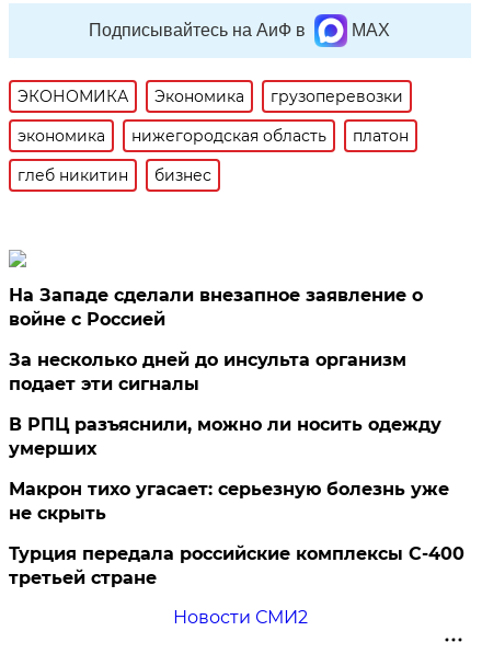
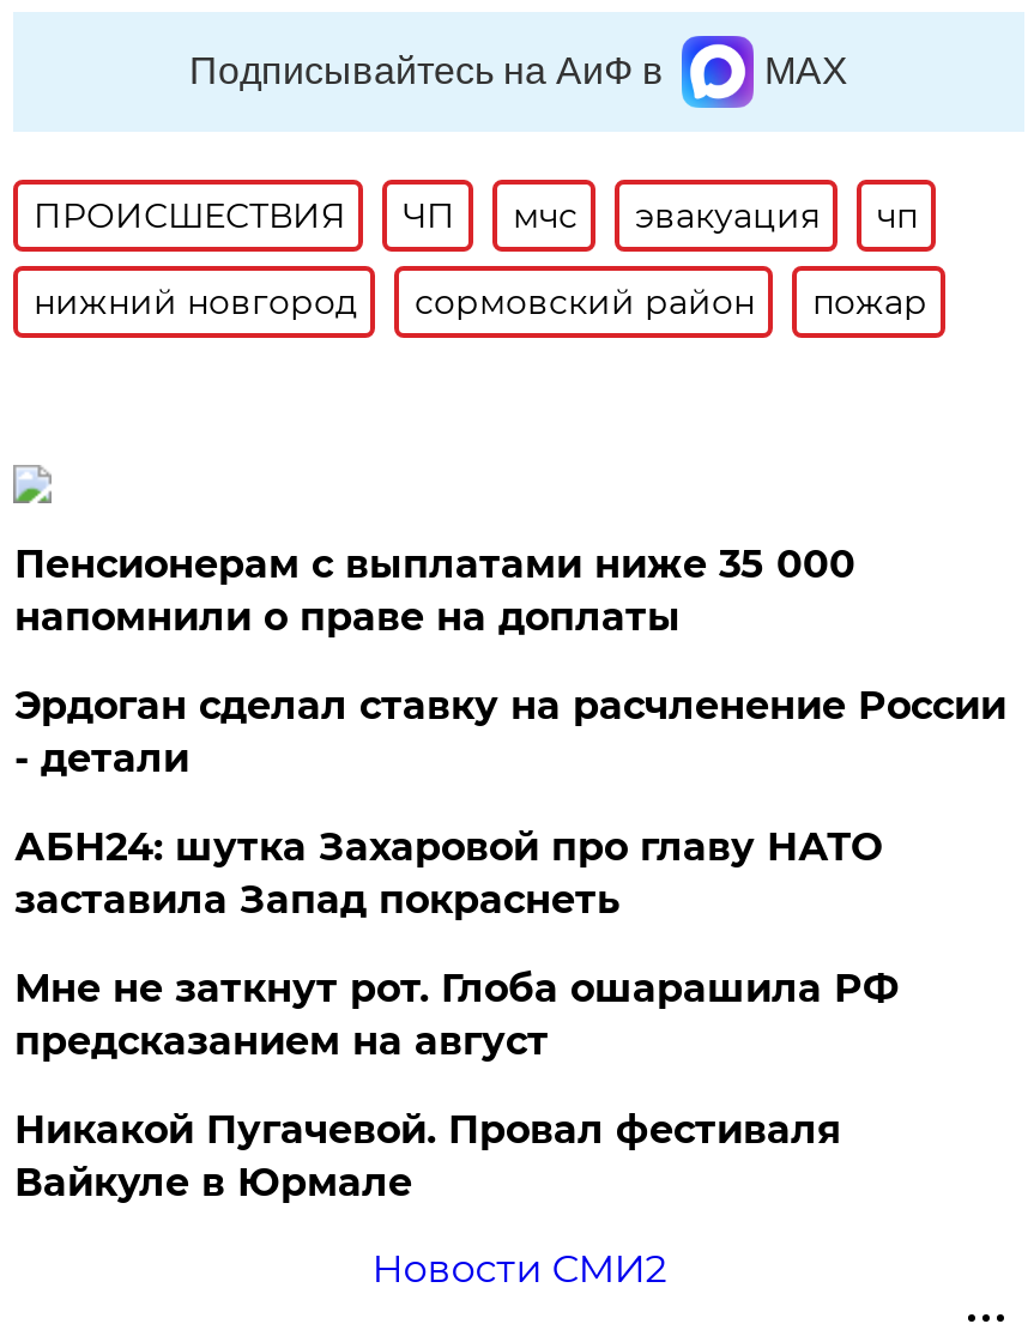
- ЭКОНОМИКА
- Экономика
- грузоперевозки
- экономика
- нижегородская область
- платон
- глеб никитин
- бизнес
+ ПРОИСШЕСТВИЯ
+ ЧП
+ мчс
+ эвакуация
+ чп
+ нижний новгород
+ сормовский район
+ пожар

- На Западе сделали внезапное заявление о
- войне с Россией
- За несколько дней до инсульта организм
- подает эти сигналы
- В РПЦ разъяснили, можно ли носить одежду
- умерших
- Макрон тихо угасает: серьезную болезнь уже
- не скрыть
- Турция передала российские комплексы С-400
- третьей стране
+ Пенсионерам с выплатами ниже 35 000
+ напомнили о праве на доплаты
+ Эрдоган сделал ставку на расчленение России
+ - детали
+ АБН24: шутка Захаровой про главу НАТО
+ заставила Запад покраснеть
+ Мне не заткнут рот. Глоба ошарашила РФ
+ предсказанием на август
+ Никакой Пугачевой. Провал фестиваля
+ Вайкуле в Юрмале
